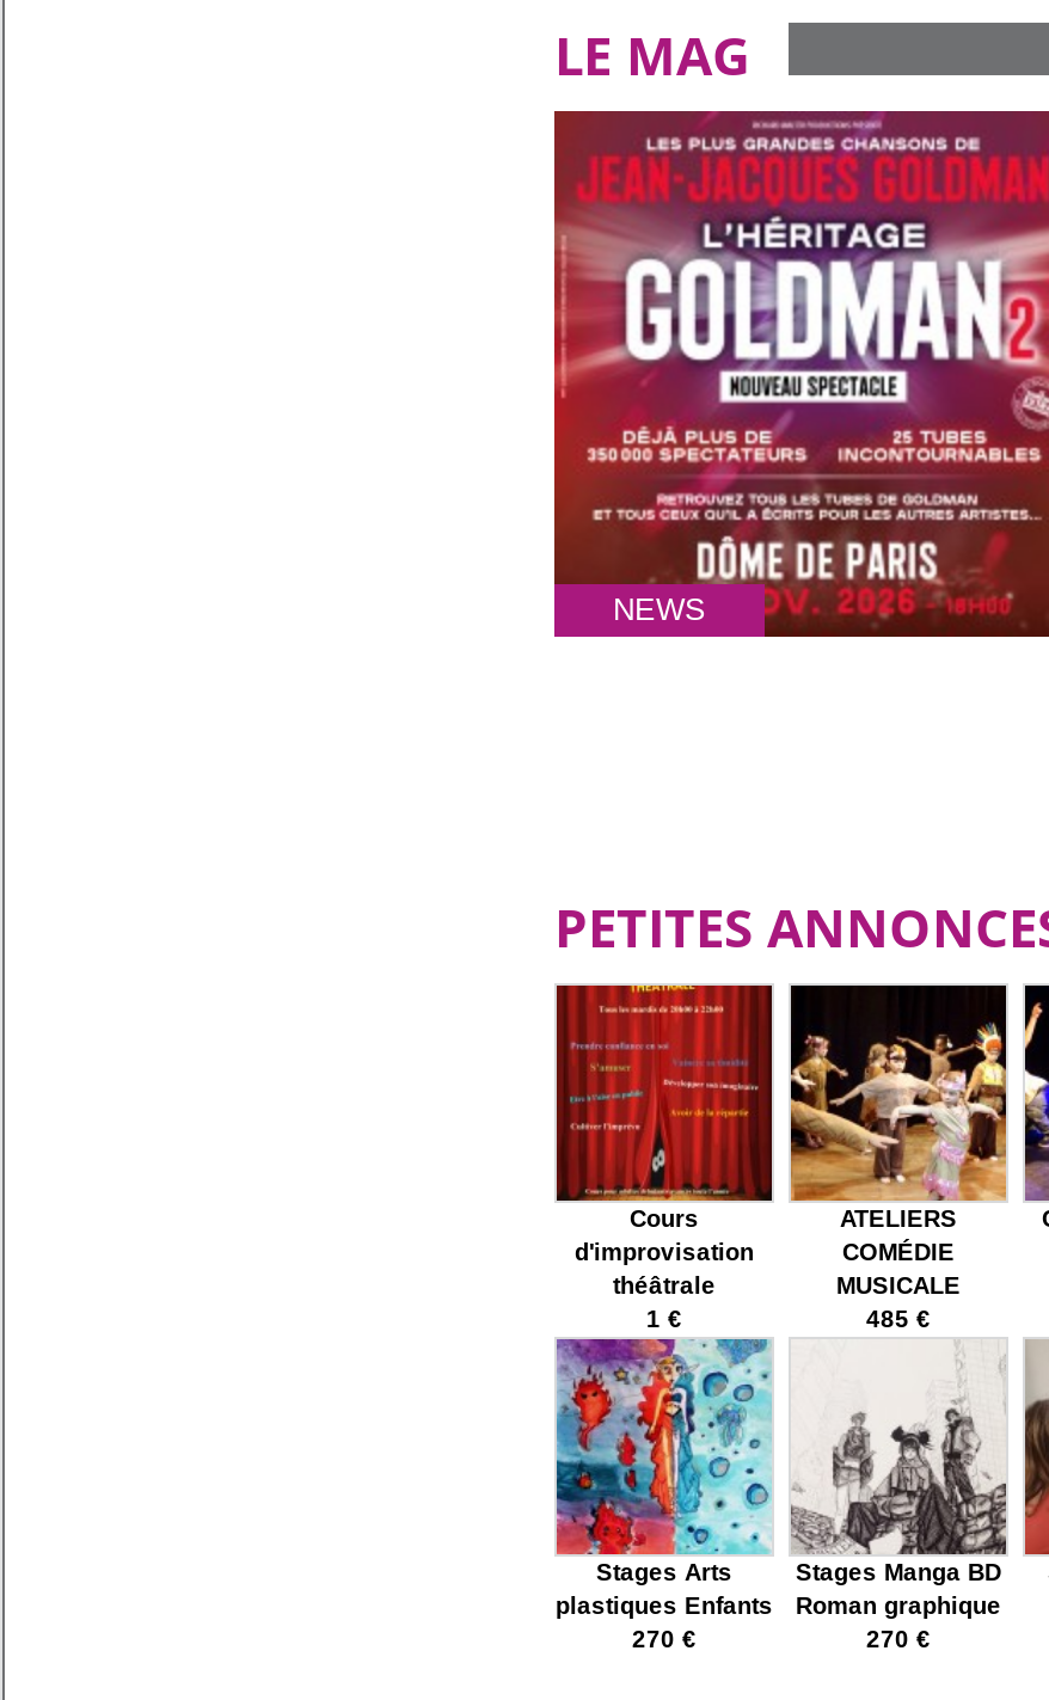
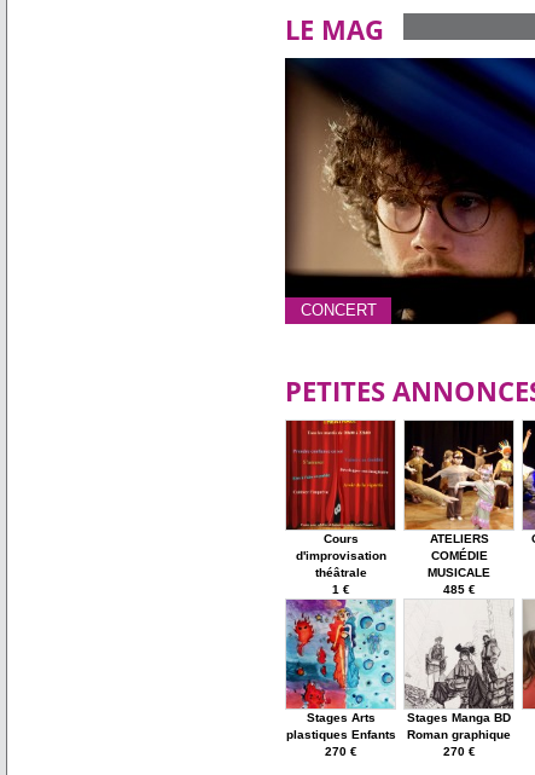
- [image]
- NEWS
+ [image]
+ CONCERT
